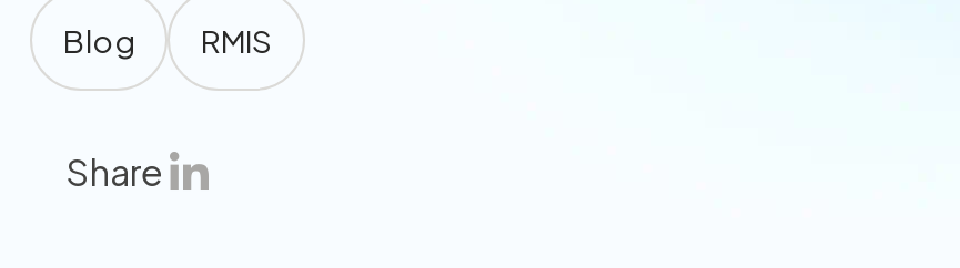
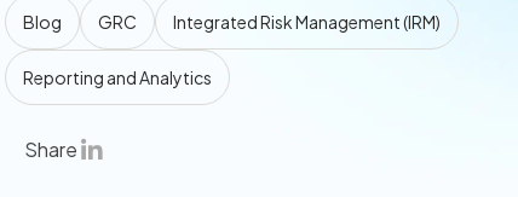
- RMIS
+ GRC
+ Integrated Risk Management (IRM)
+ Reporting and Analytics
